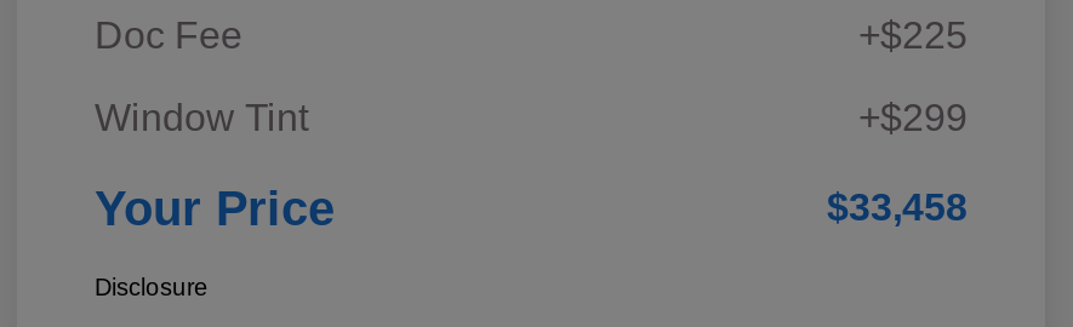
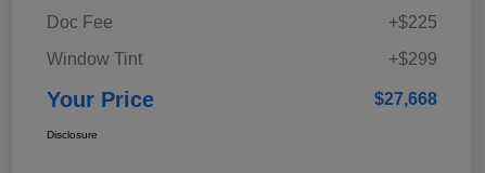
- $33,458
+ $27,668
